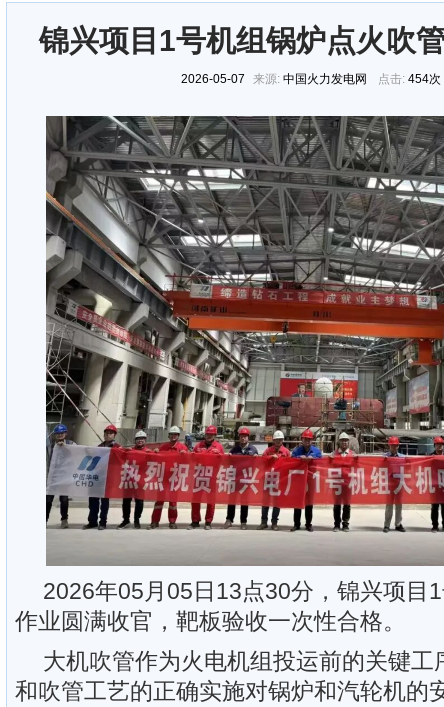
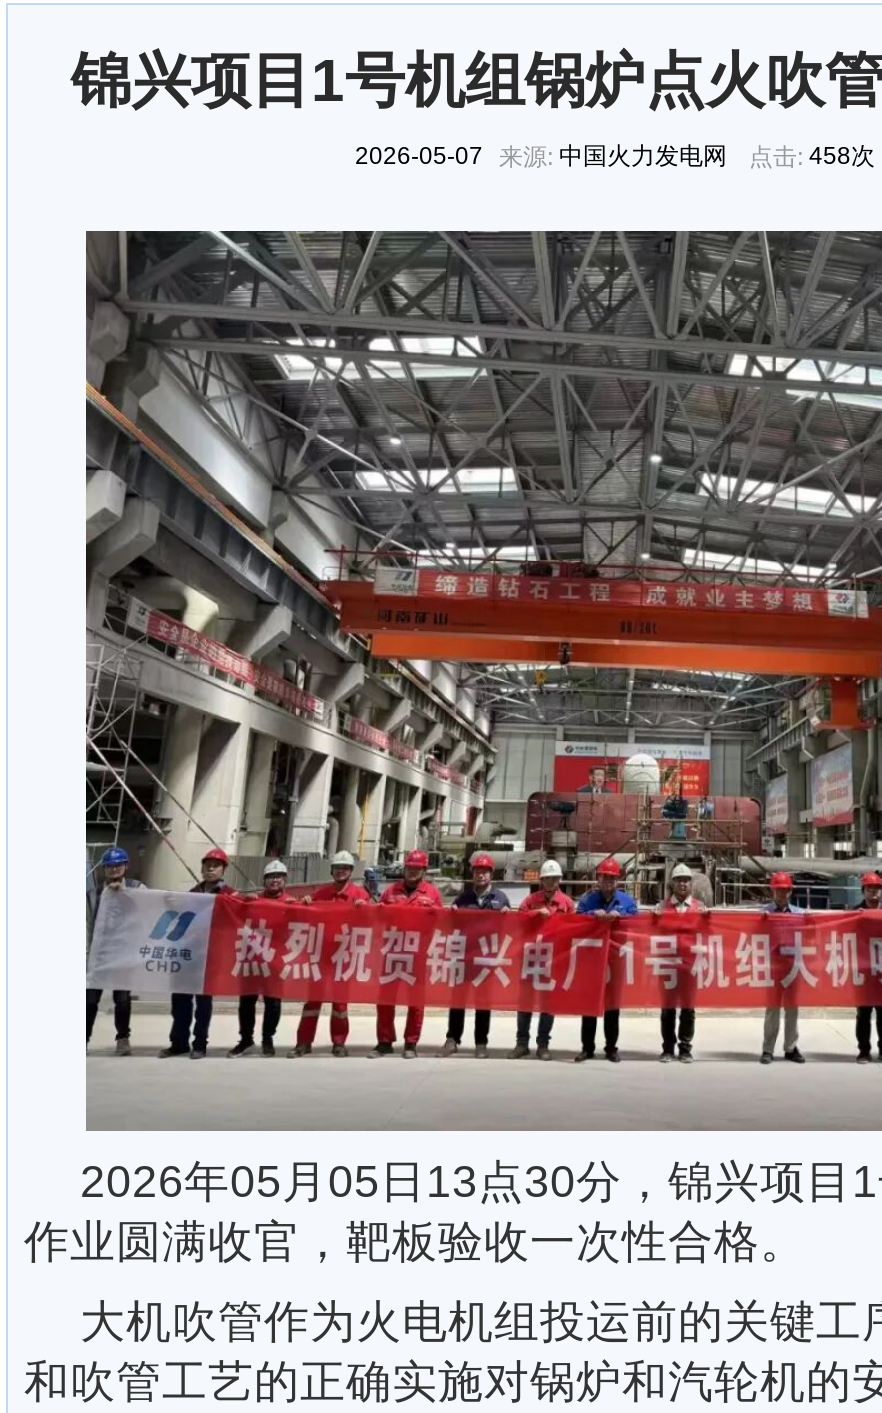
- 2026-05-07 来源: 中国火力发电网 点击: 454次
+ 2026-05-07 来源: 中国火力发电网 点击: 458次
